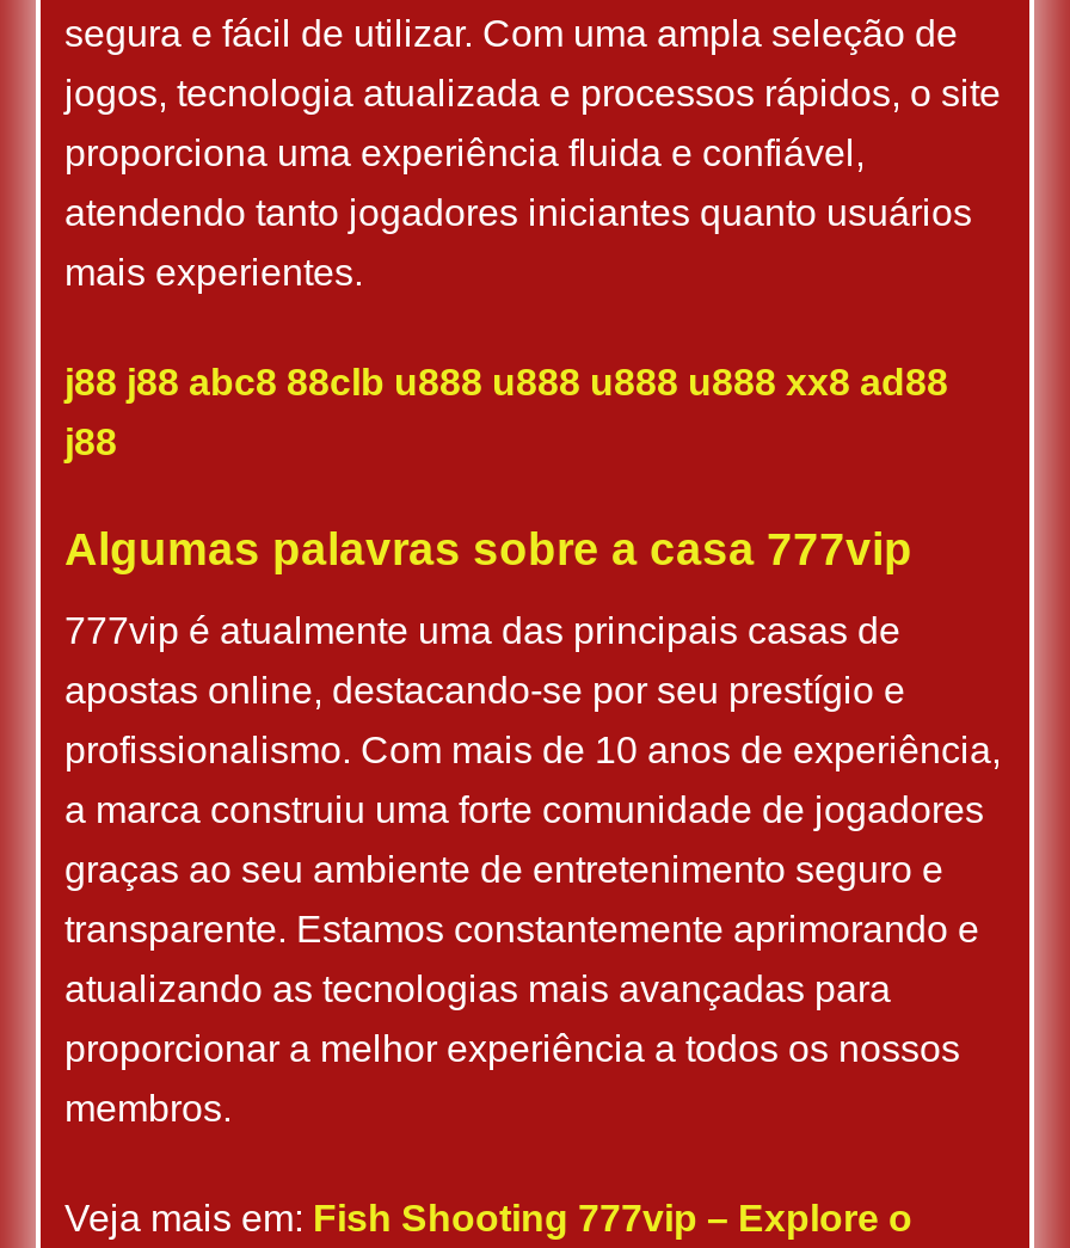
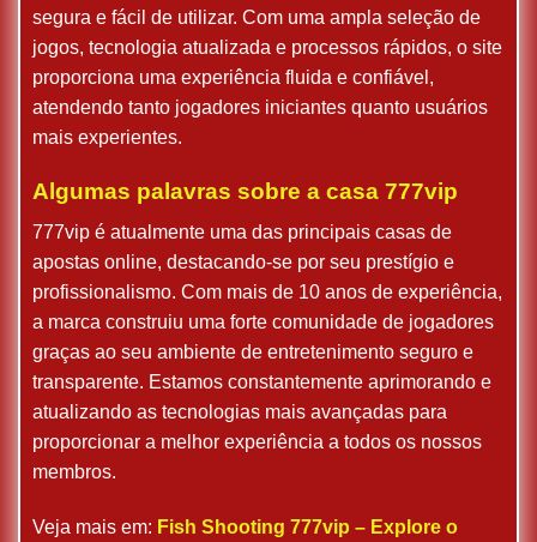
- j88 j88 abc8 88clb u888 u888 u888 u888 xx8 ad88
- j88
